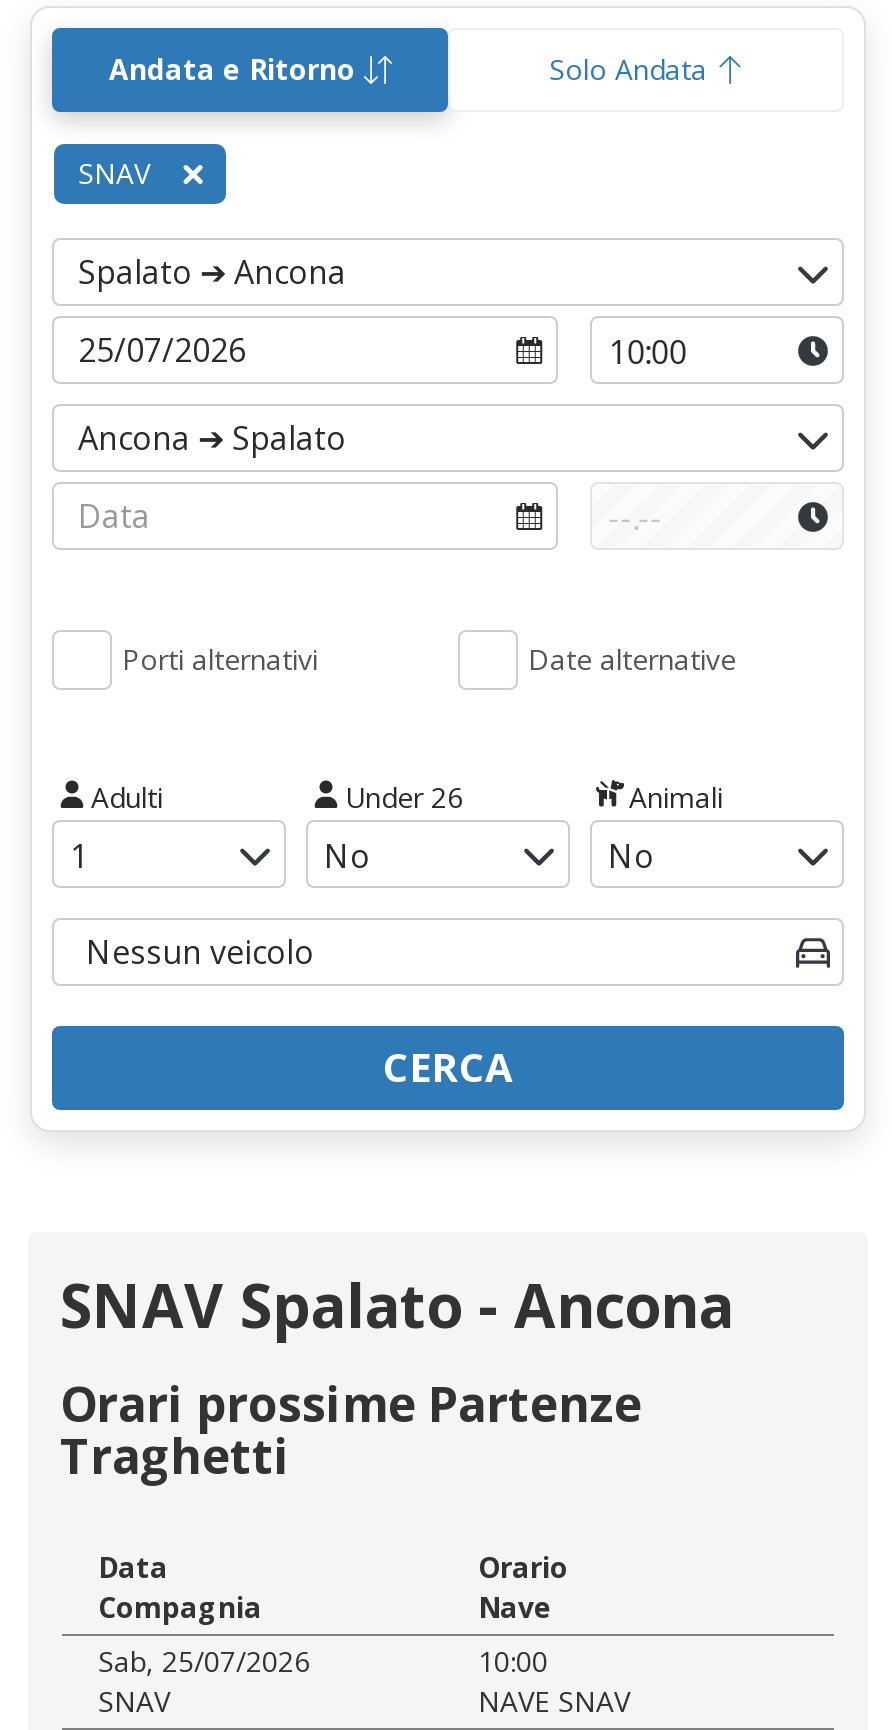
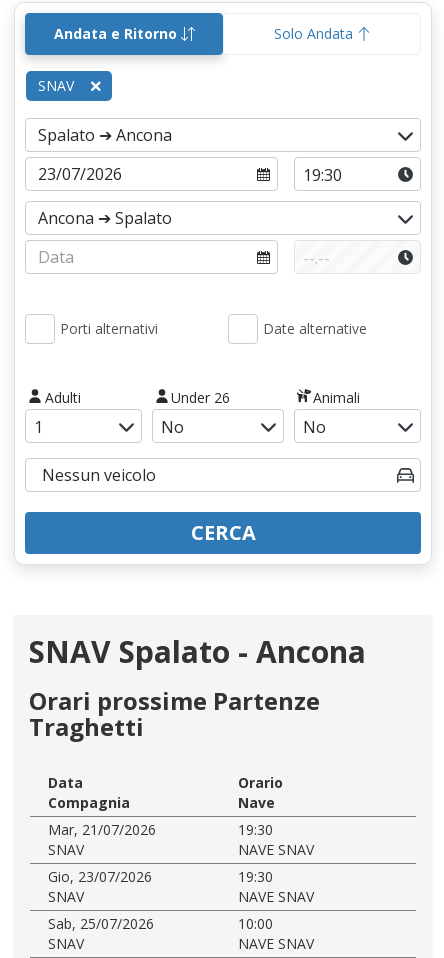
+ Mar, 21/07/2026
+ 19:30
+ SNAV
+ NAVE SNAV
+ Gio, 23/07/2026
+ 19:30
+ SNAV
+ NAVE SNAV
